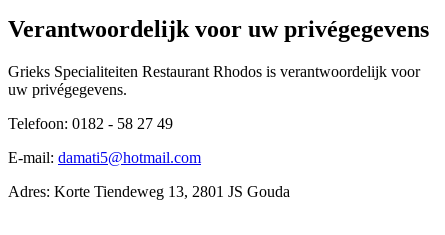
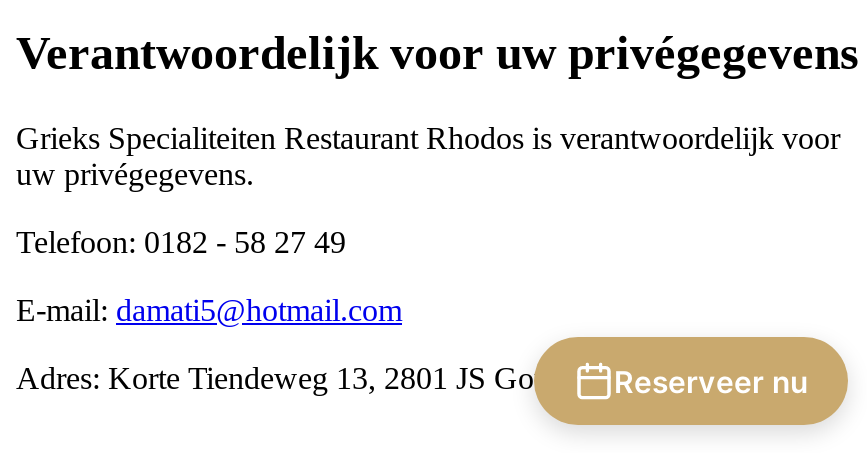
+ [image]
